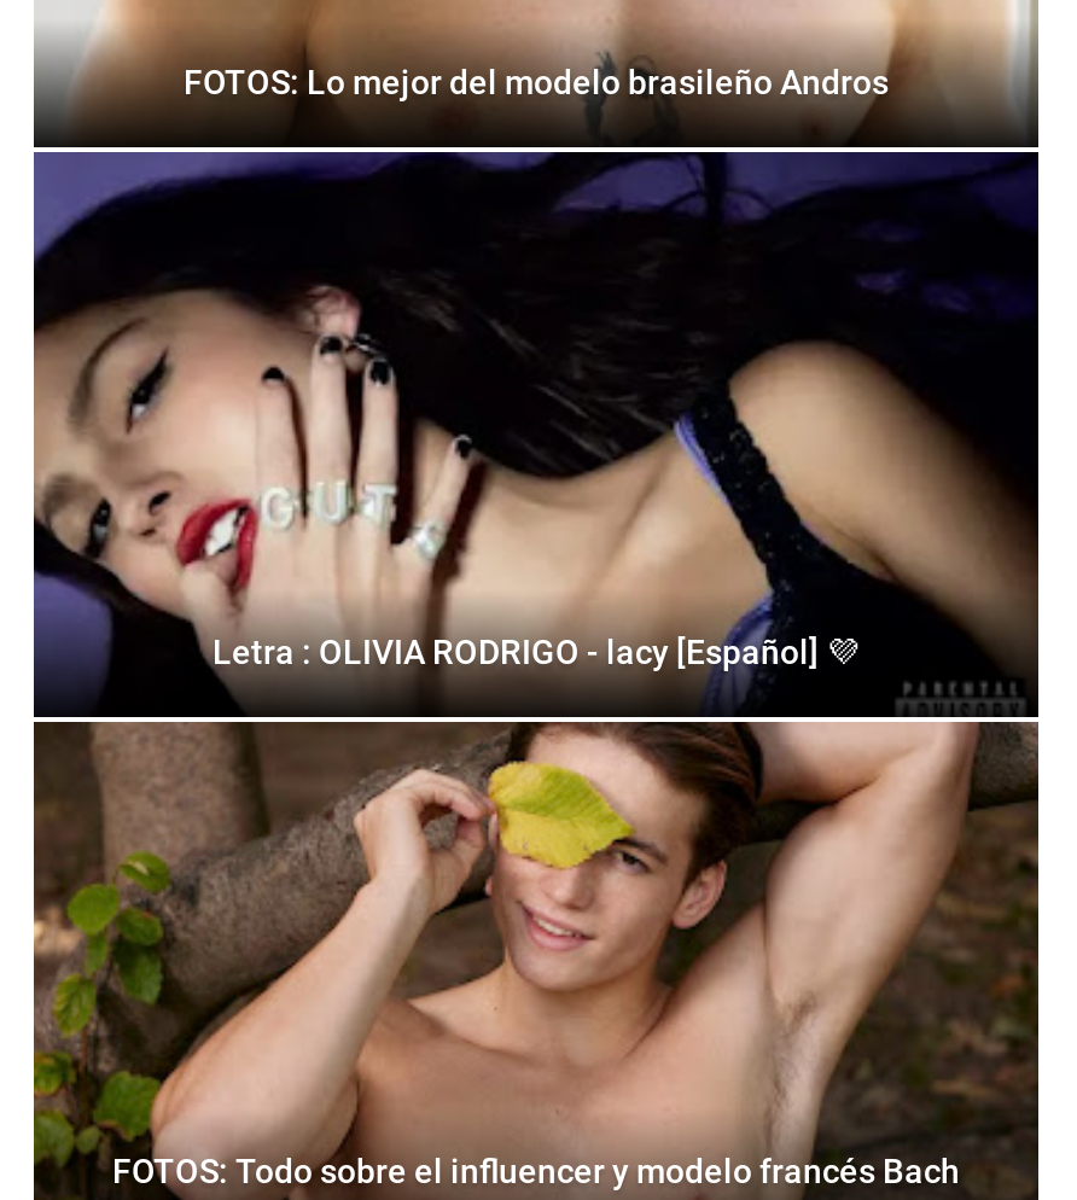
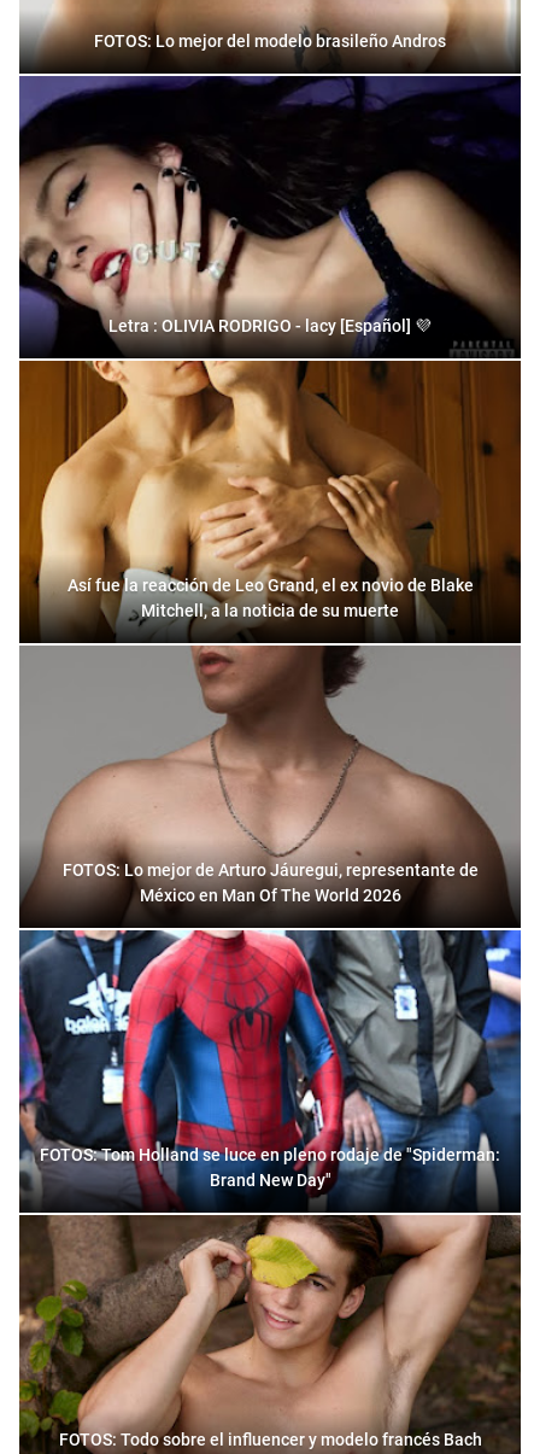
+ [image]
+ Así fue la reacción de Leo Grand, el ex novio de Blake
+ Mitchell, a la noticia de su muerte

+ FOTOS: Tom Holland se luce en pleno rodaje de "Spiderman:
+ Brand New Day"

+ FOTOS: Lo mejor de Arturo Jáuregui, representante de
+ México en Man Of The World 2026
